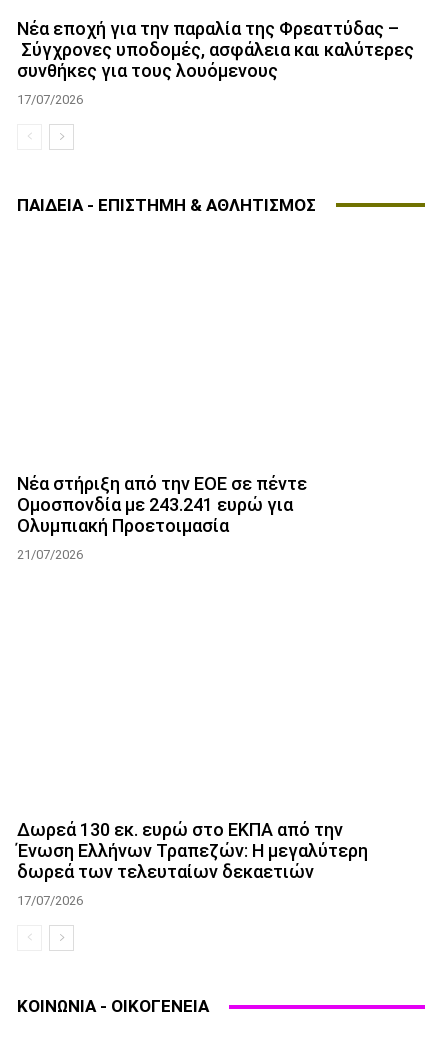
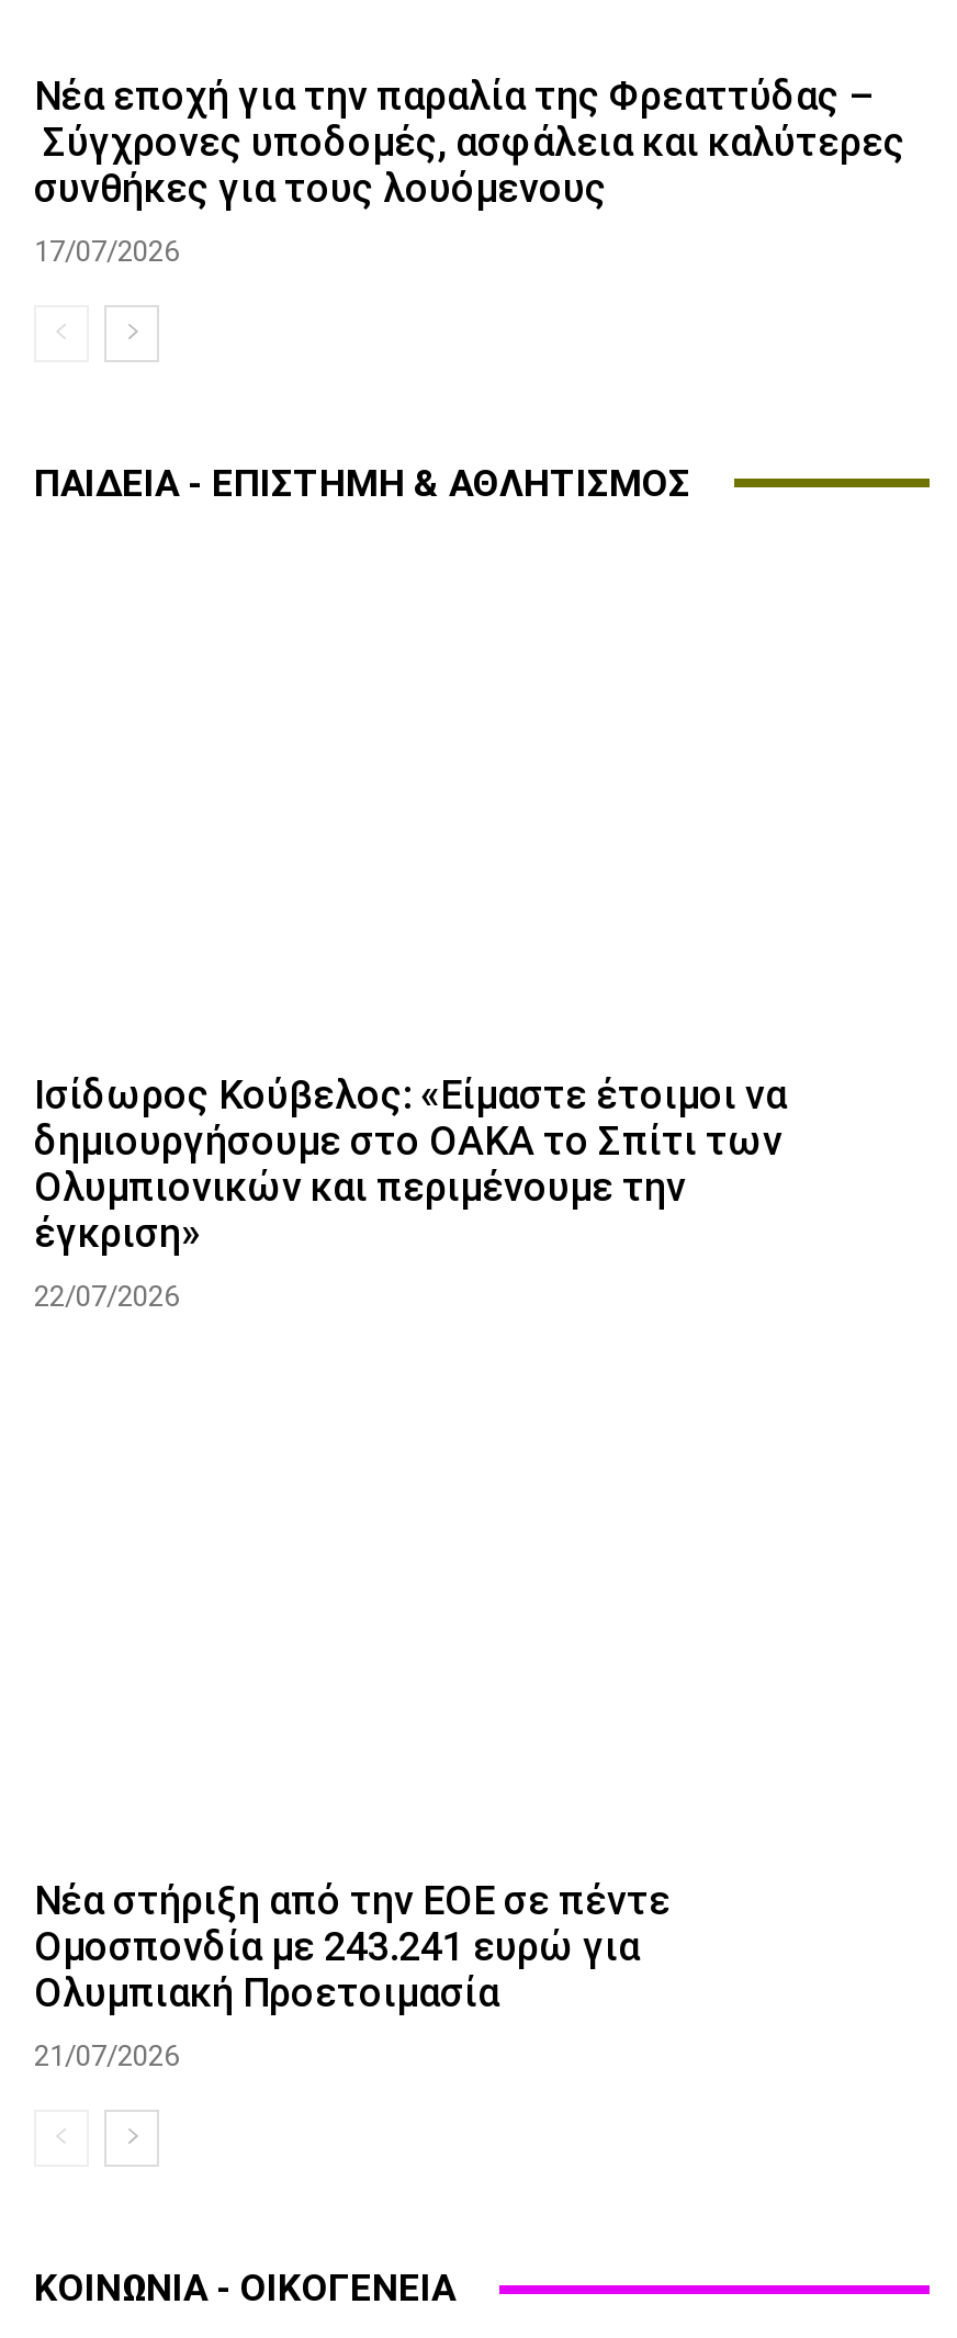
+ Ισίδωρος Κούβελος: «Είμαστε έτοιμοι να
+ δημιουργήσουμε στο ΟΑΚΑ το Σπίτι των
+ Ολυμπιονικών και περιμένουμε την
+ έγκριση»
+ 22/07/2026

moved down: Νέα στήριξη από την ΕΟΕ σε πέντε | Ομοσπονδία με 243.241 ευρώ για | Ολυμπιακή Προετοιμασία | 21/07/2026

- Δωρεά 130 εκ. ευρώ στο ΕΚΠΑ από την
- Ένωση Ελλήνων Τραπεζών: Η μεγαλύτερη
- δωρεά των τελευταίων δεκαετιών
- 17/07/2026
